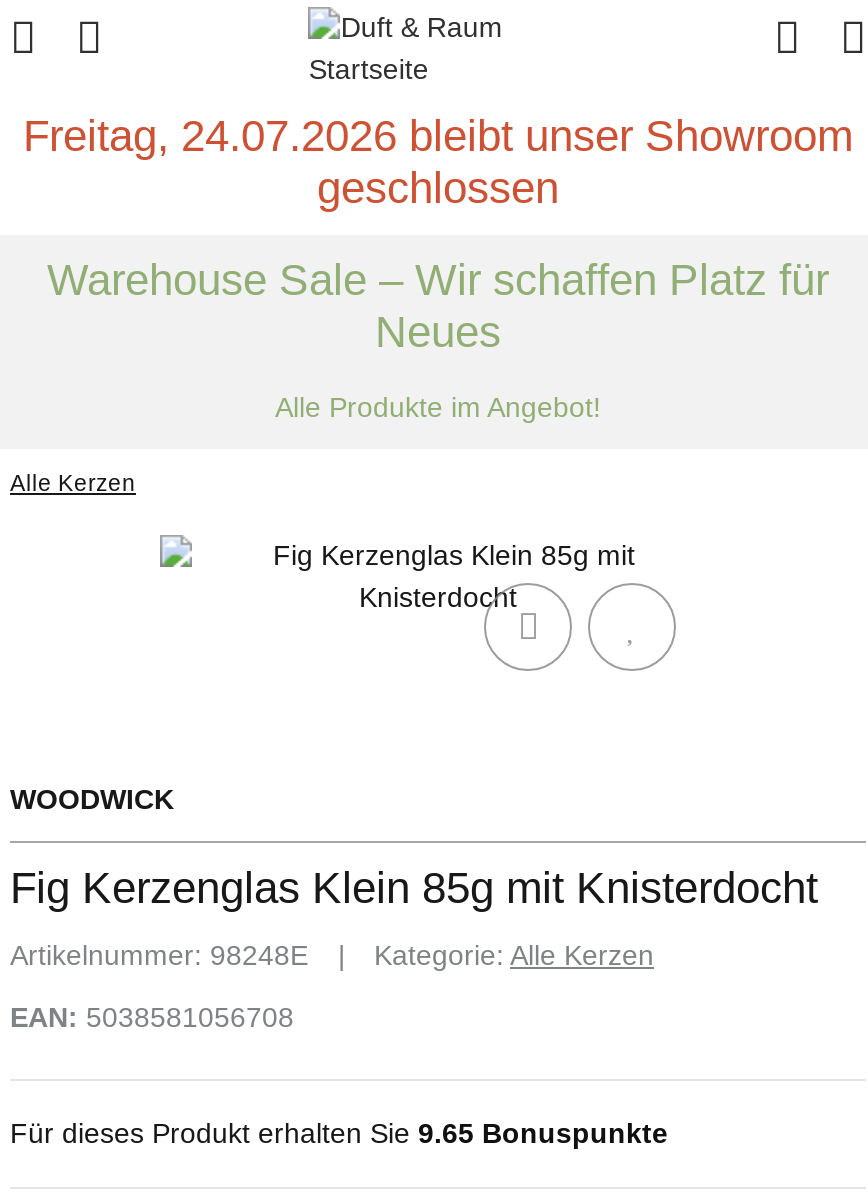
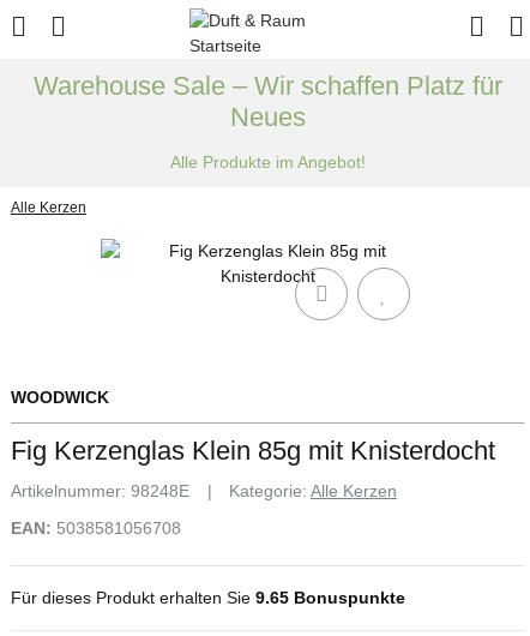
- Freitag, 24.07.2026 bleibt unser Showroom
- geschlossen
